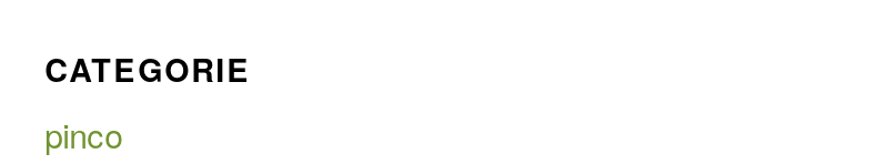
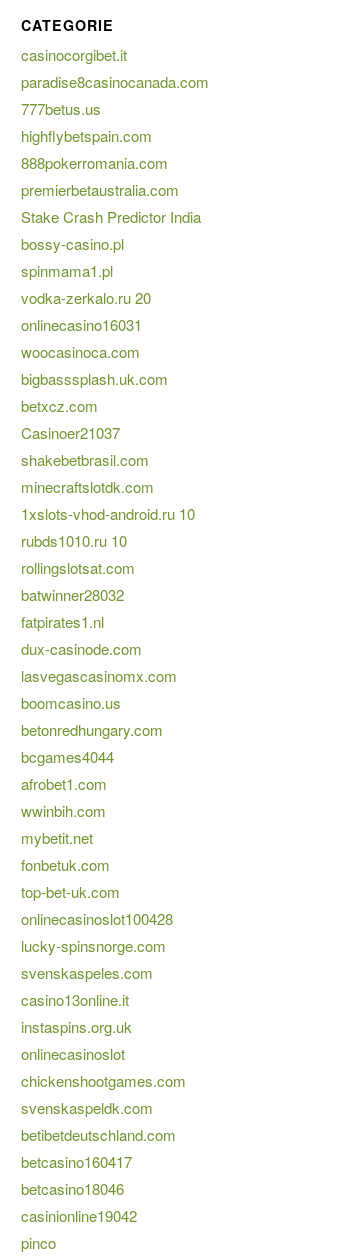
+ casinocorgibet.it
+ paradise8casinocanada.com
+ 777betus.us
+ highflybetspain.com
+ 888pokerromania.com
+ premierbetaustralia.com
+ Stake Crash Predictor India
+ bossy-casino.pl
+ spinmama1.pl
+ vodka-zerkalo.ru 20
+ onlinecasino16031
+ woocasinoca.com
+ bigbasssplash.uk.com
+ betxcz.com
+ Casinoer21037
+ shakebetbrasil.com
+ minecraftslotdk.com
+ 1xslots-vhod-android.ru 10
+ rubds1010.ru 10
+ rollingslotsat.com
+ batwinner28032
+ fatpirates1.nl
+ dux-casinode.com
+ lasvegascasinomx.com
+ boomcasino.us
+ betonredhungary.com
+ bcgames4044
+ afrobet1.com
+ wwinbih.com
+ mybetit.net
+ fonbetuk.com
+ top-bet-uk.com
+ onlinecasinoslot100428
+ lucky-spinsnorge.com
+ svenskaspeles.com
+ casino13online.it
+ instaspins.org.uk
+ onlinecasinoslot
+ chickenshootgames.com
+ svenskaspeldk.com
+ betibetdeutschland.com
+ betcasino160417
+ betcasino18046
+ casinionline19042
